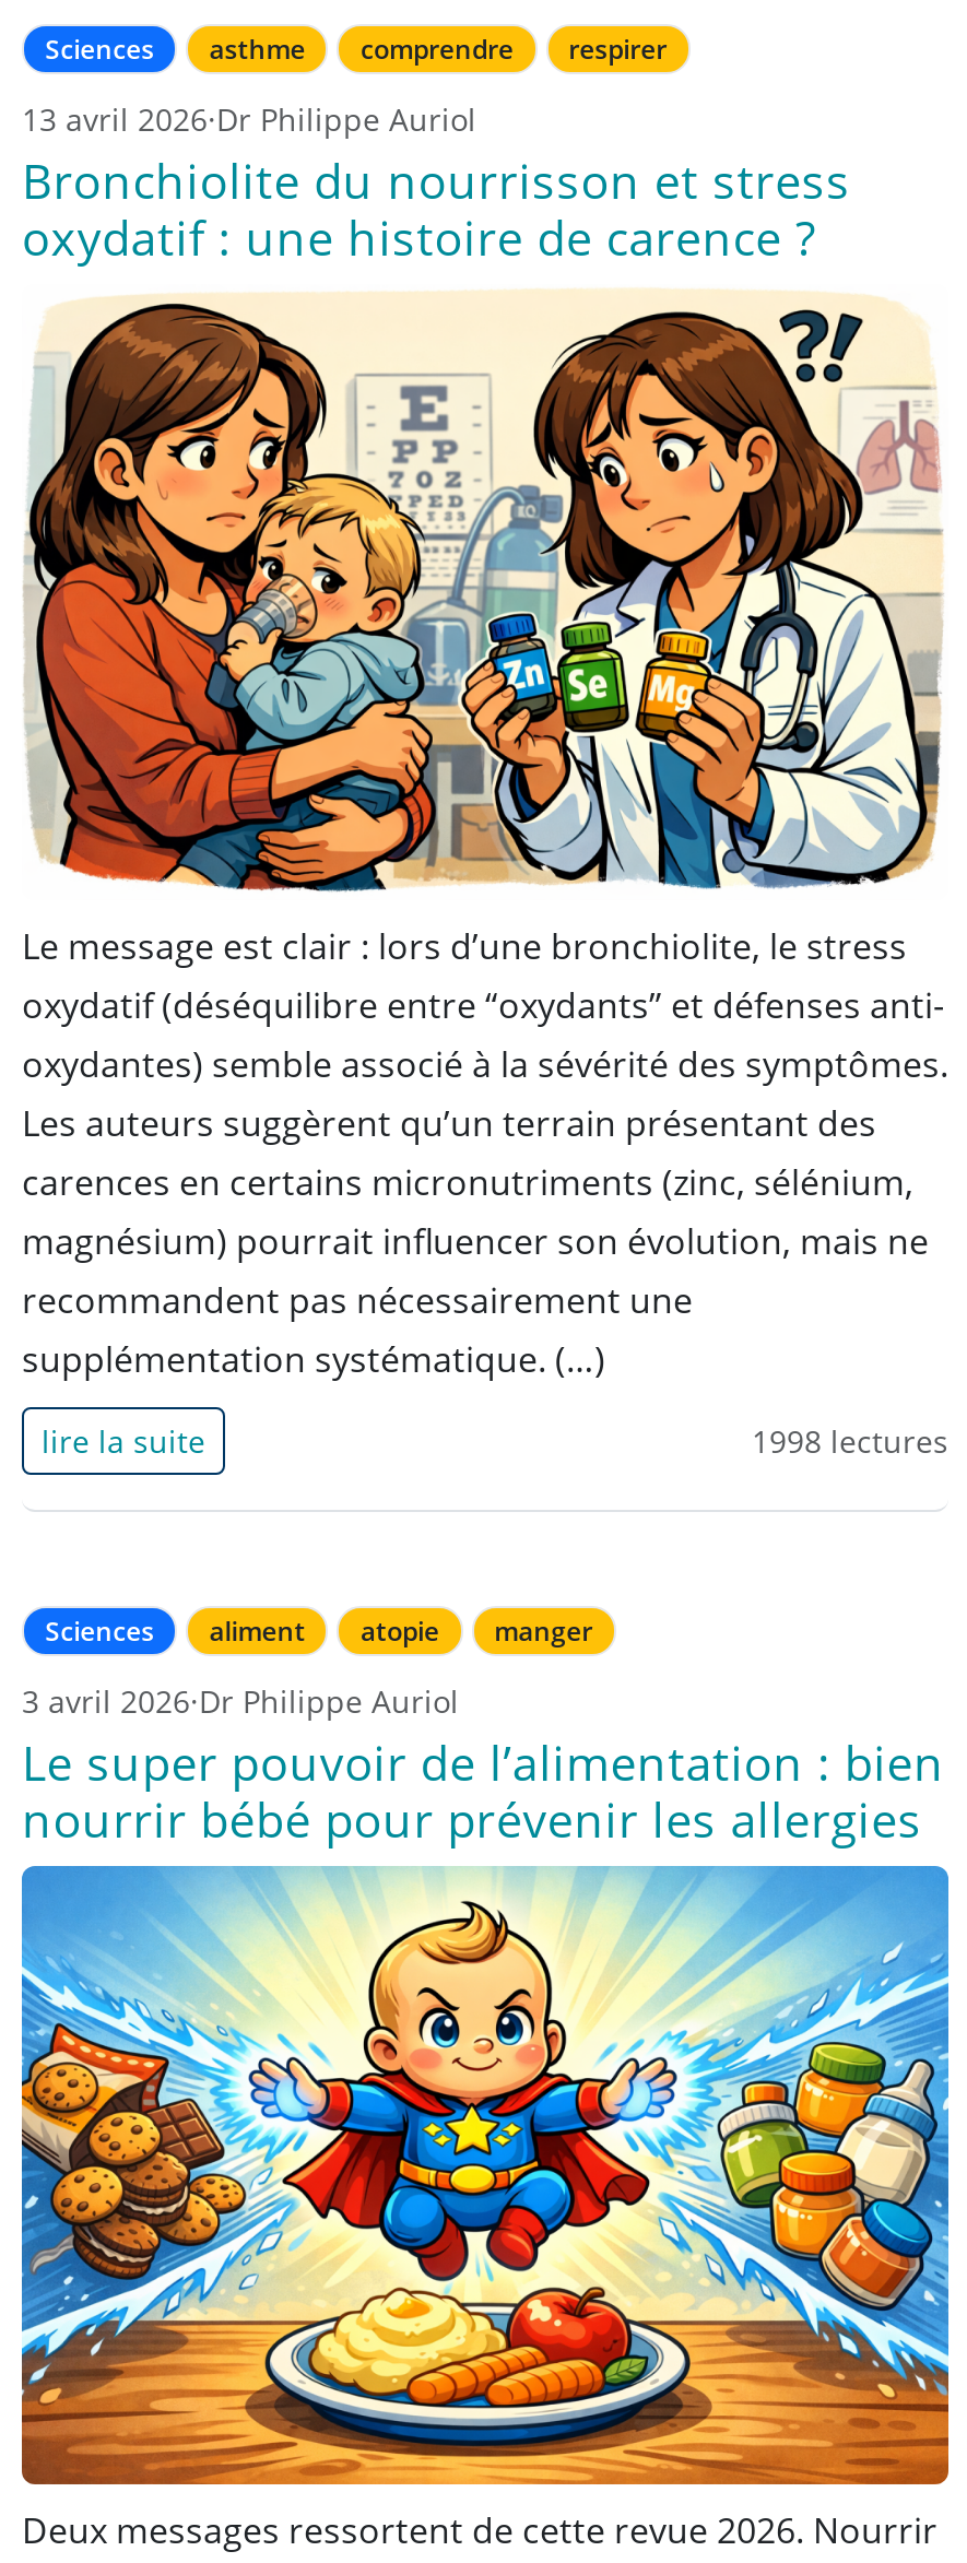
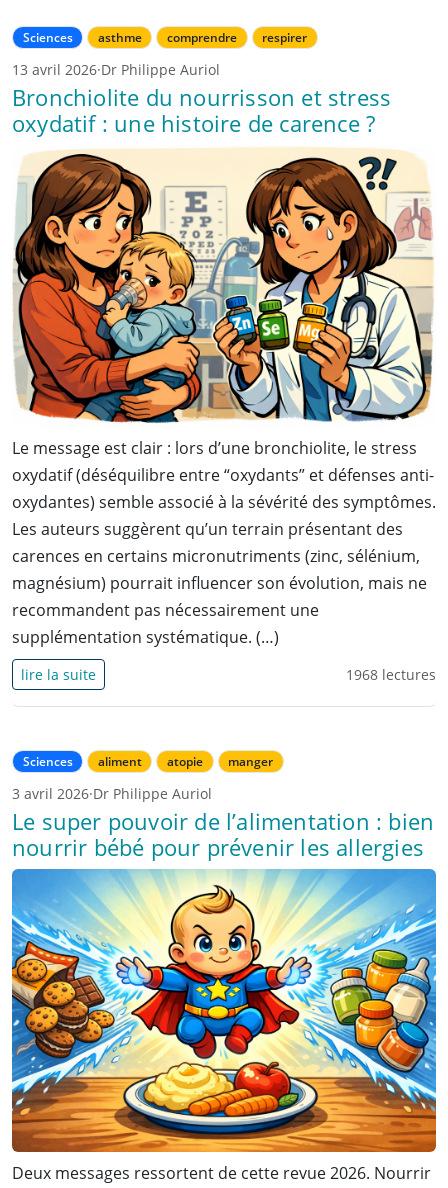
- 1998 lectures
+ 1968 lectures
